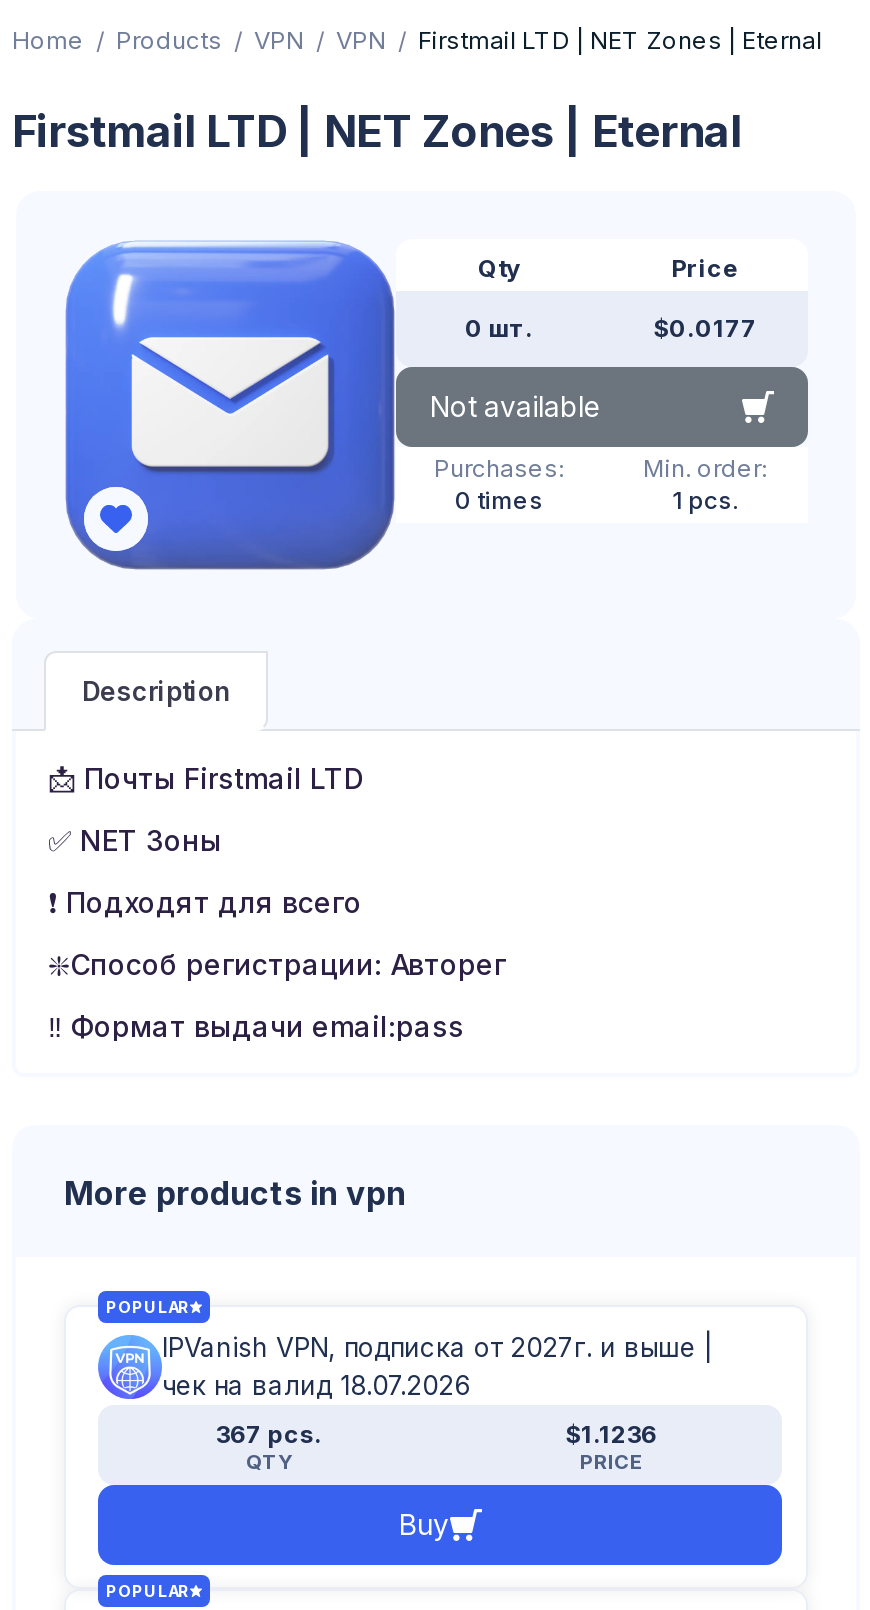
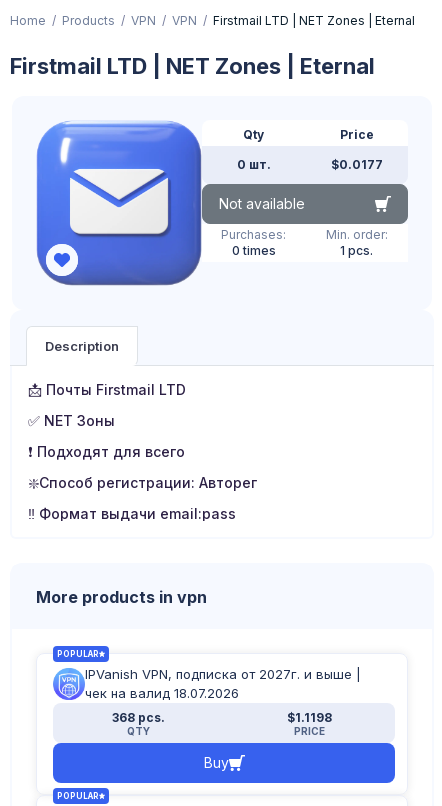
- 367 pcs.
+ 368 pcs.

- $1.1236
+ $1.1198
